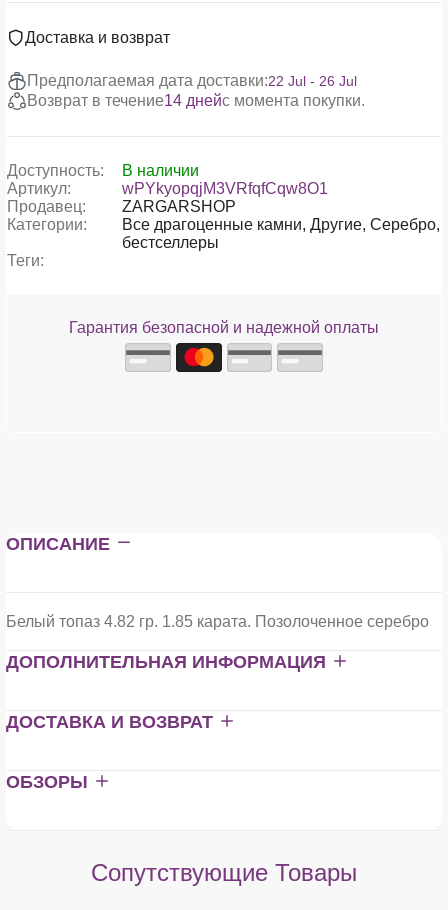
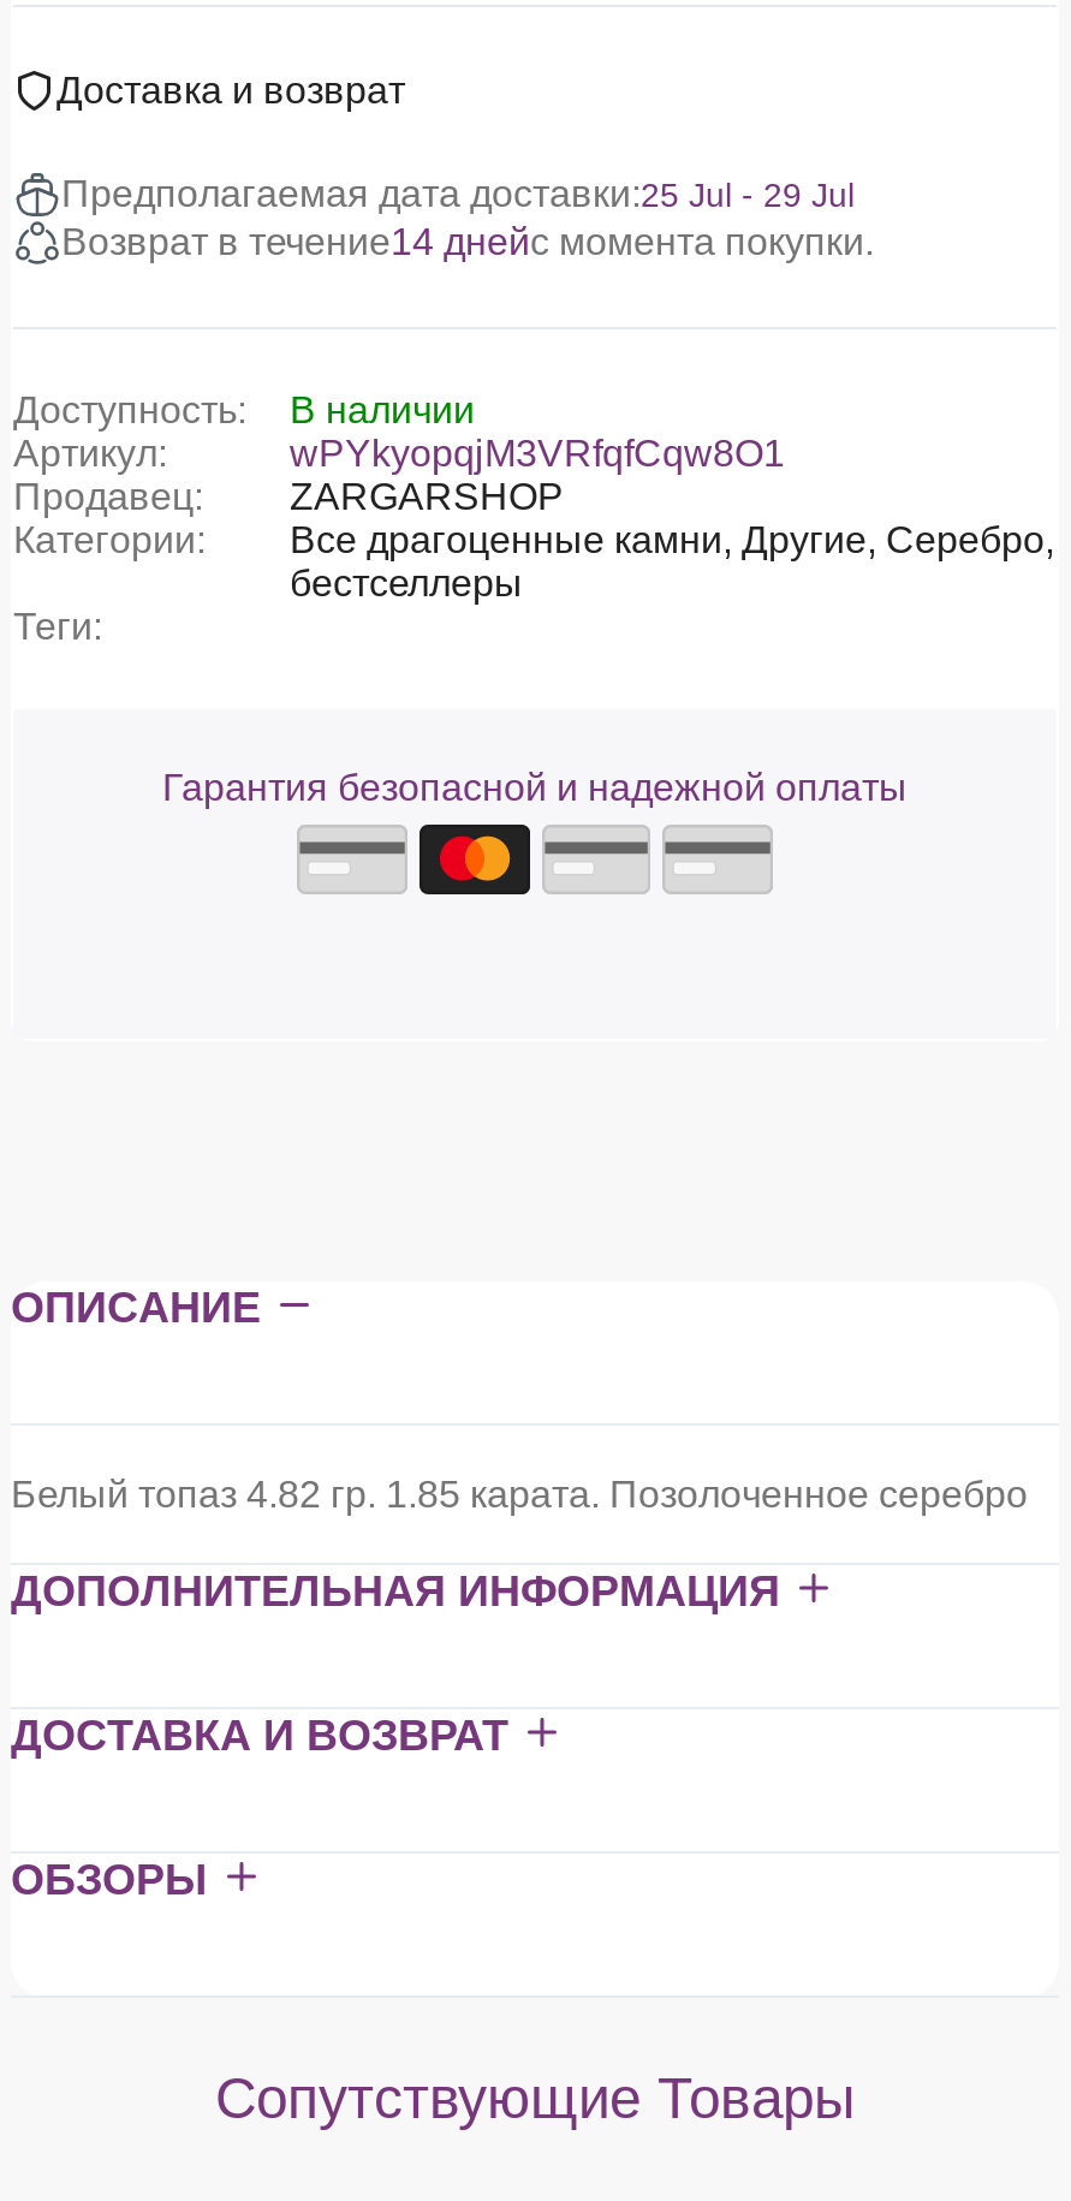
- Предполагаемая дата доставки:22 Jul - 26 Jul
+ Предполагаемая дата доставки:25 Jul - 29 Jul
